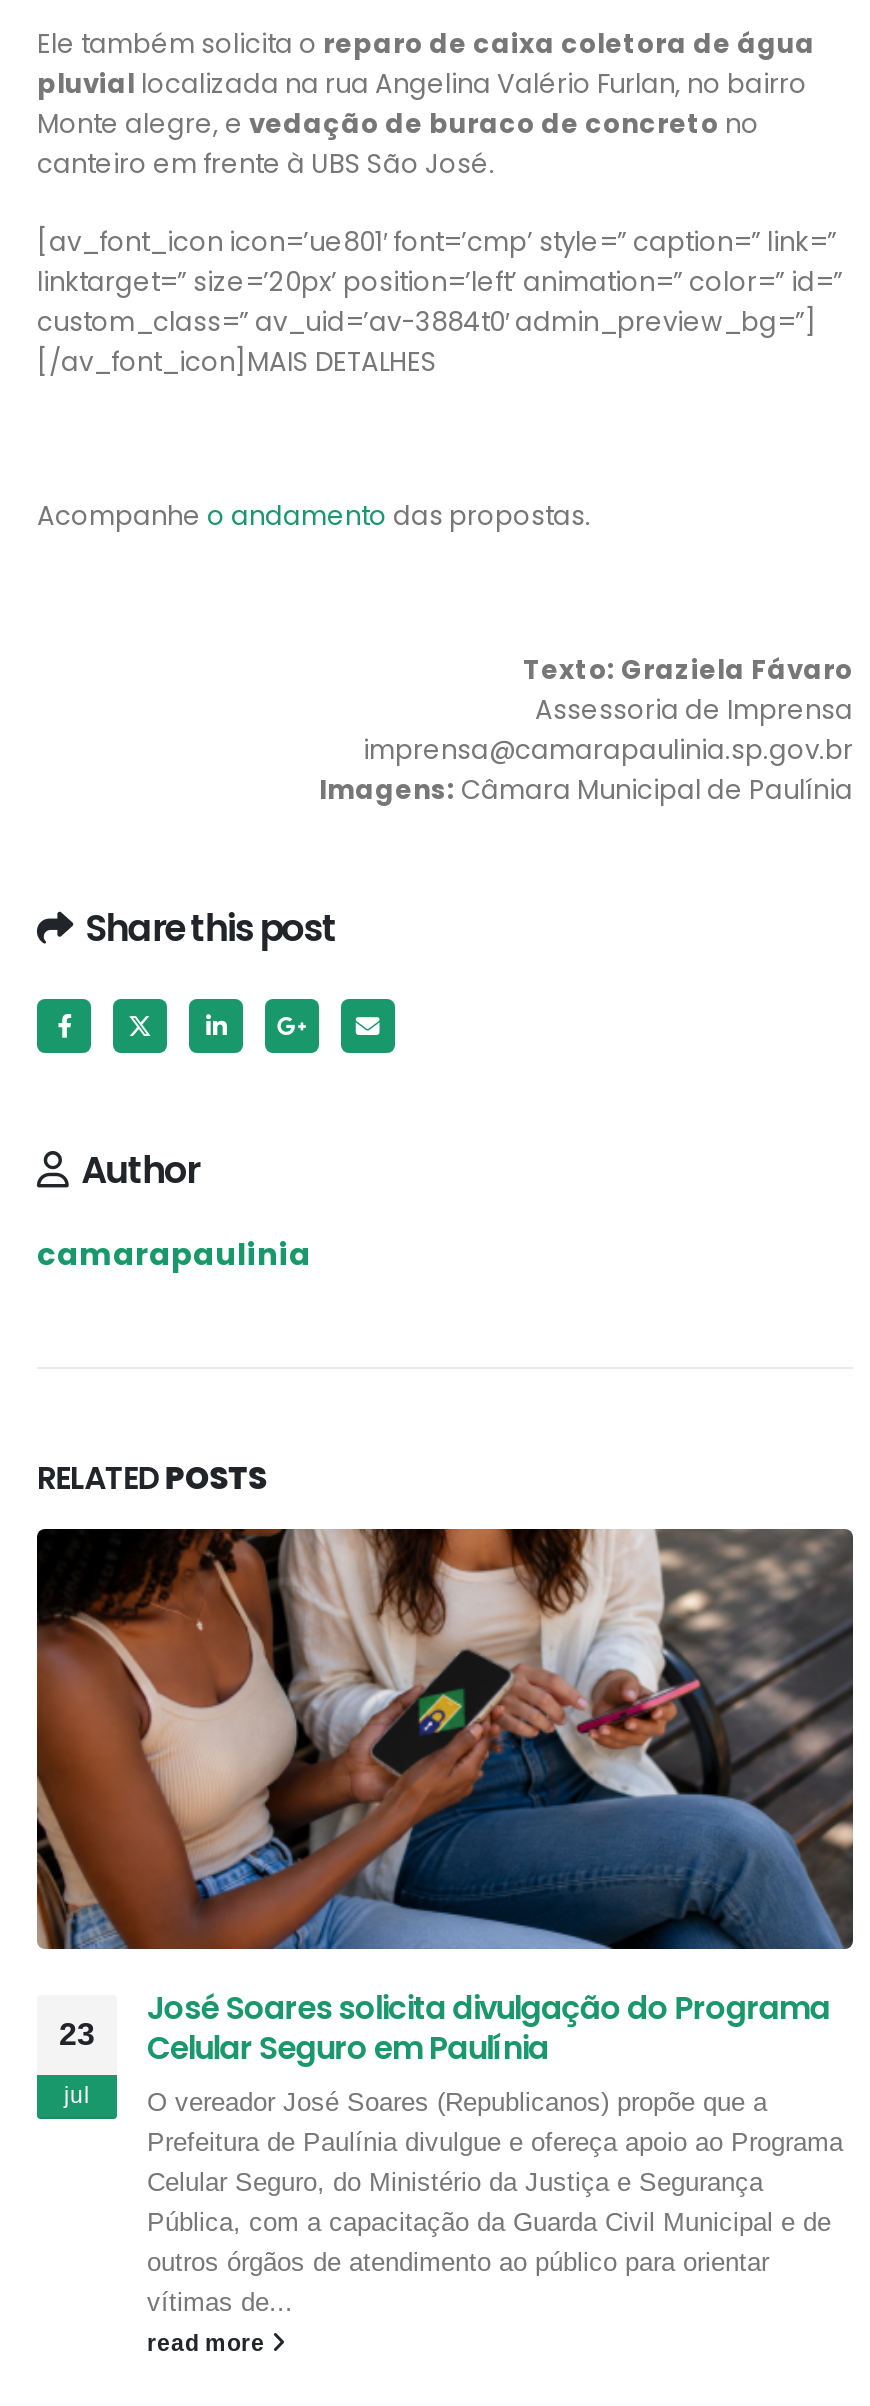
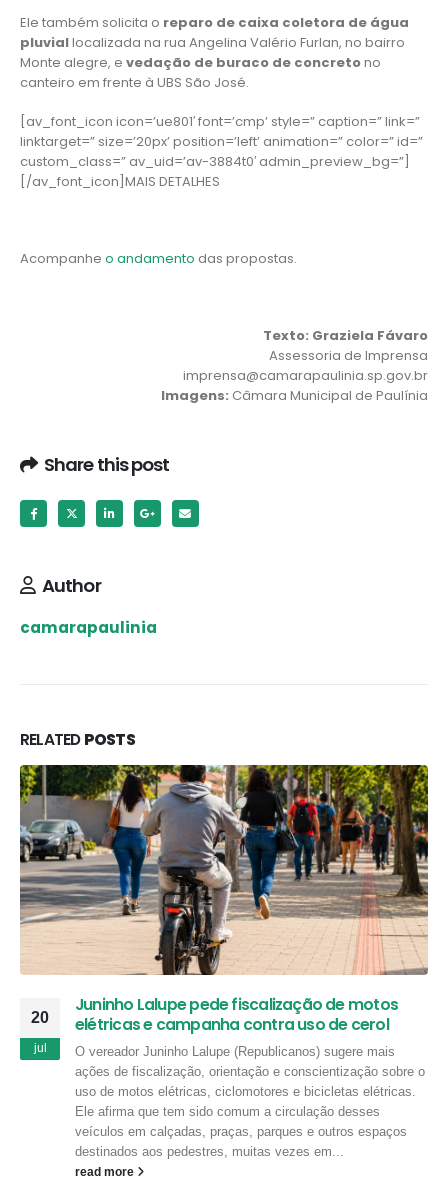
- [image]
- José Soares solicita divulgação do Programa
- Celular Seguro em Paulínia
- O vereador José Soares (Republicanos) propõe que a
- Prefeitura de Paulínia divulgue e ofereça apoio ao Programa
- Celular Seguro, do Ministério da Justiça e Segurança
- Pública, com a capacitação da Guarda Civil Municipal e de
- outros órgãos de atendimento ao público para orientar
- vítimas de...
+ [image]
+ Juninho Lalupe pede fiscalização de motos
+ elétricas e campanha contra uso de cerol
+ O vereador Juninho Lalupe (Republicanos) sugere mais
+ ações de fiscalização, orientação e conscientização sobre o
+ uso de motos elétricas, ciclomotores e bicicletas elétricas.
+ Ele afirma que tem sido comum a circulação desses
+ veículos em calçadas, praças, parques e outros espaços
+ destinados aos pedestres, muitas vezes em...

- 23
+ 20
